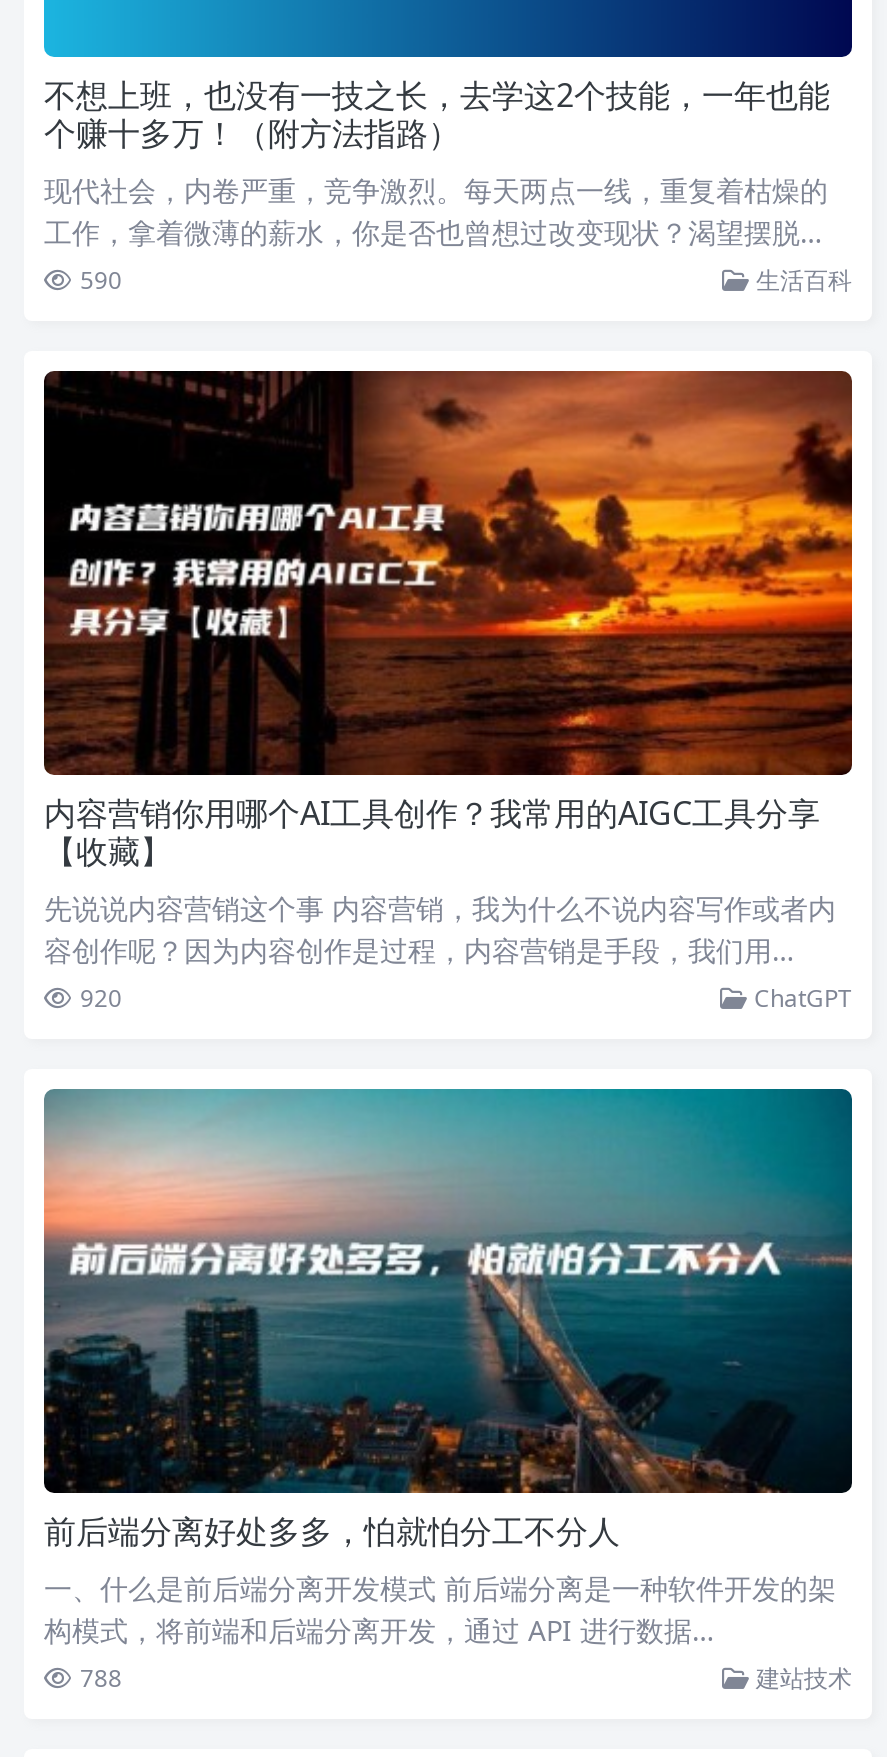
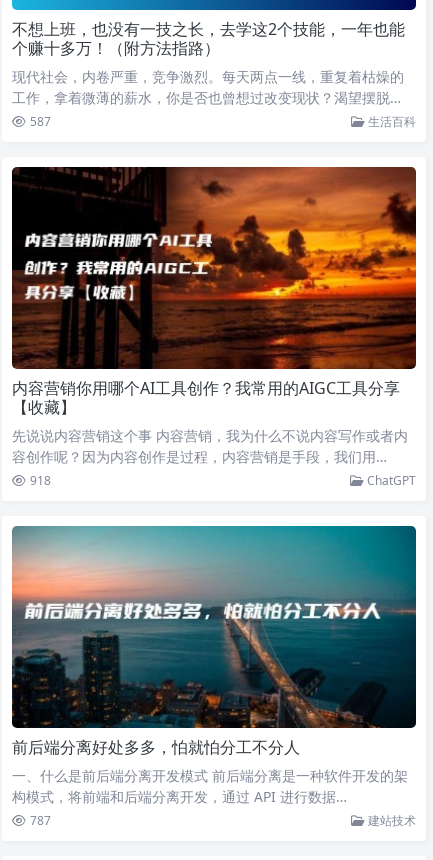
- 590
+ 587

- 920
+ 918

- 788
+ 787
